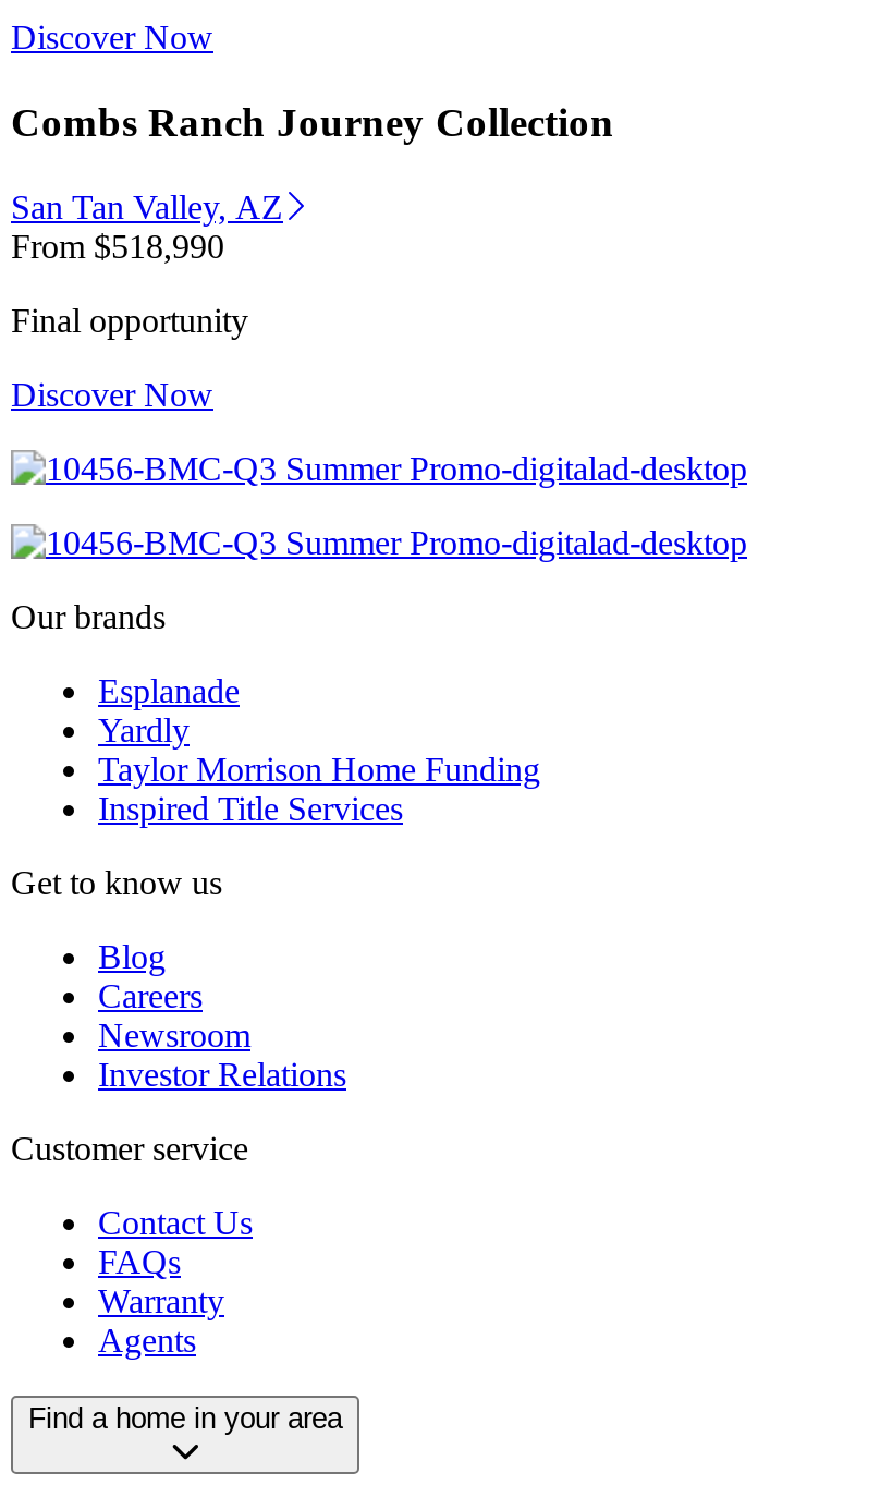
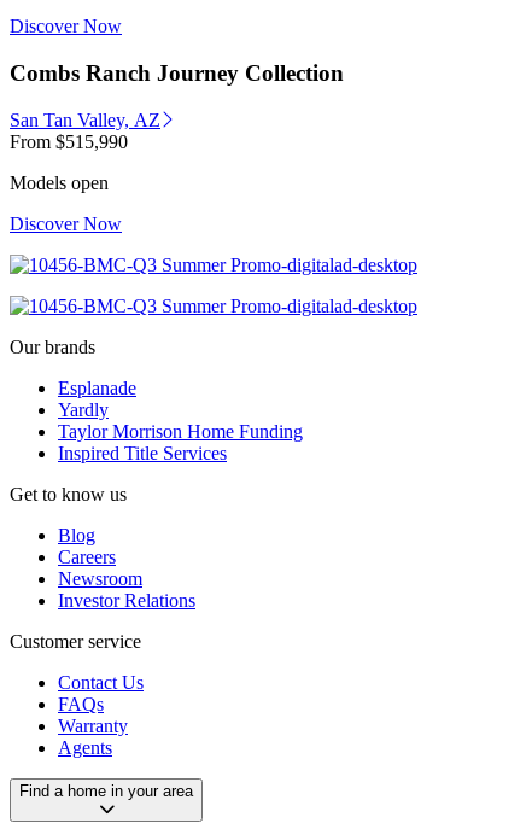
- From $518,990
+ From $515,990

- Final opportunity
+ Models open
